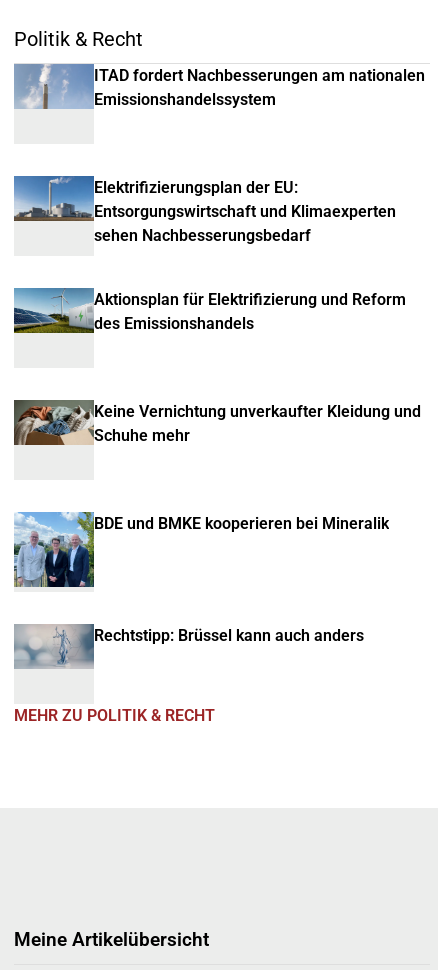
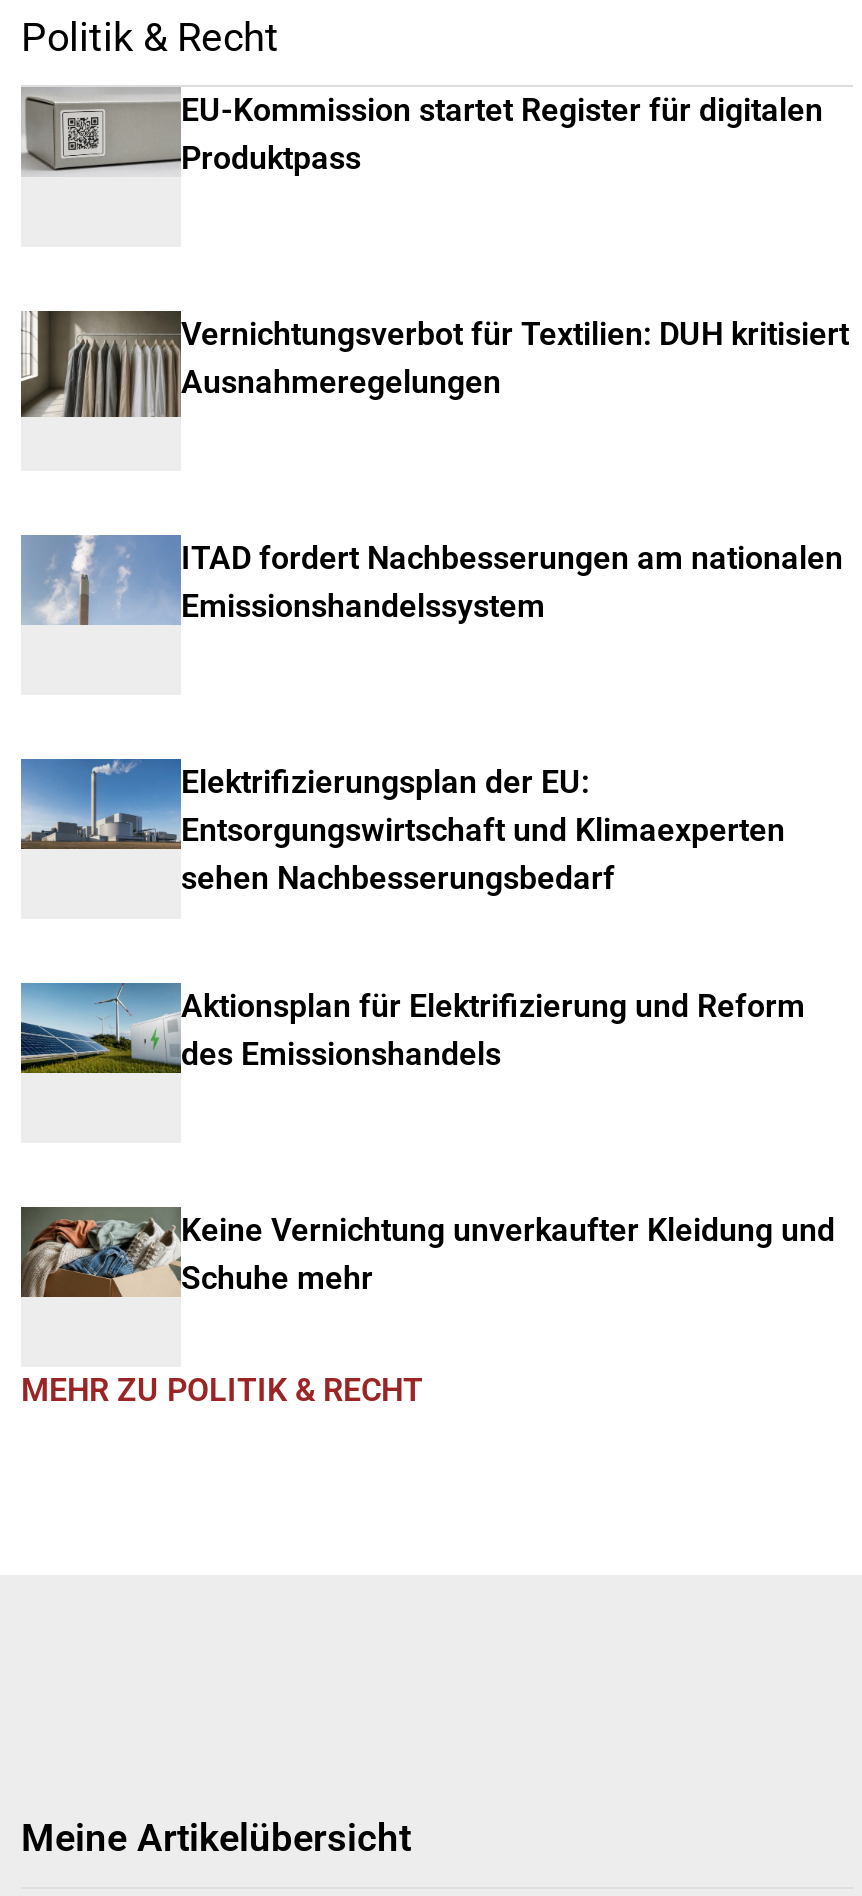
+ [image]
+ Vernichtungsverbot für Textilien: DUH kritisiert
+ Ausnahmeregelungen

+ [image]
+ EU-Kommission startet Register für digitalen
+ Produktpass

moved down: [image] | ITAD fordert Nachbesserungen am nationalen | Emissionshandelssystem | ... | Keine Vernichtung unverkaufter Kleidung und | Schuhe mehr

- [image]
- BDE und BMKE kooperieren bei Mineralik

- [image]
- Rechtstipp: Brüssel kann auch anders
